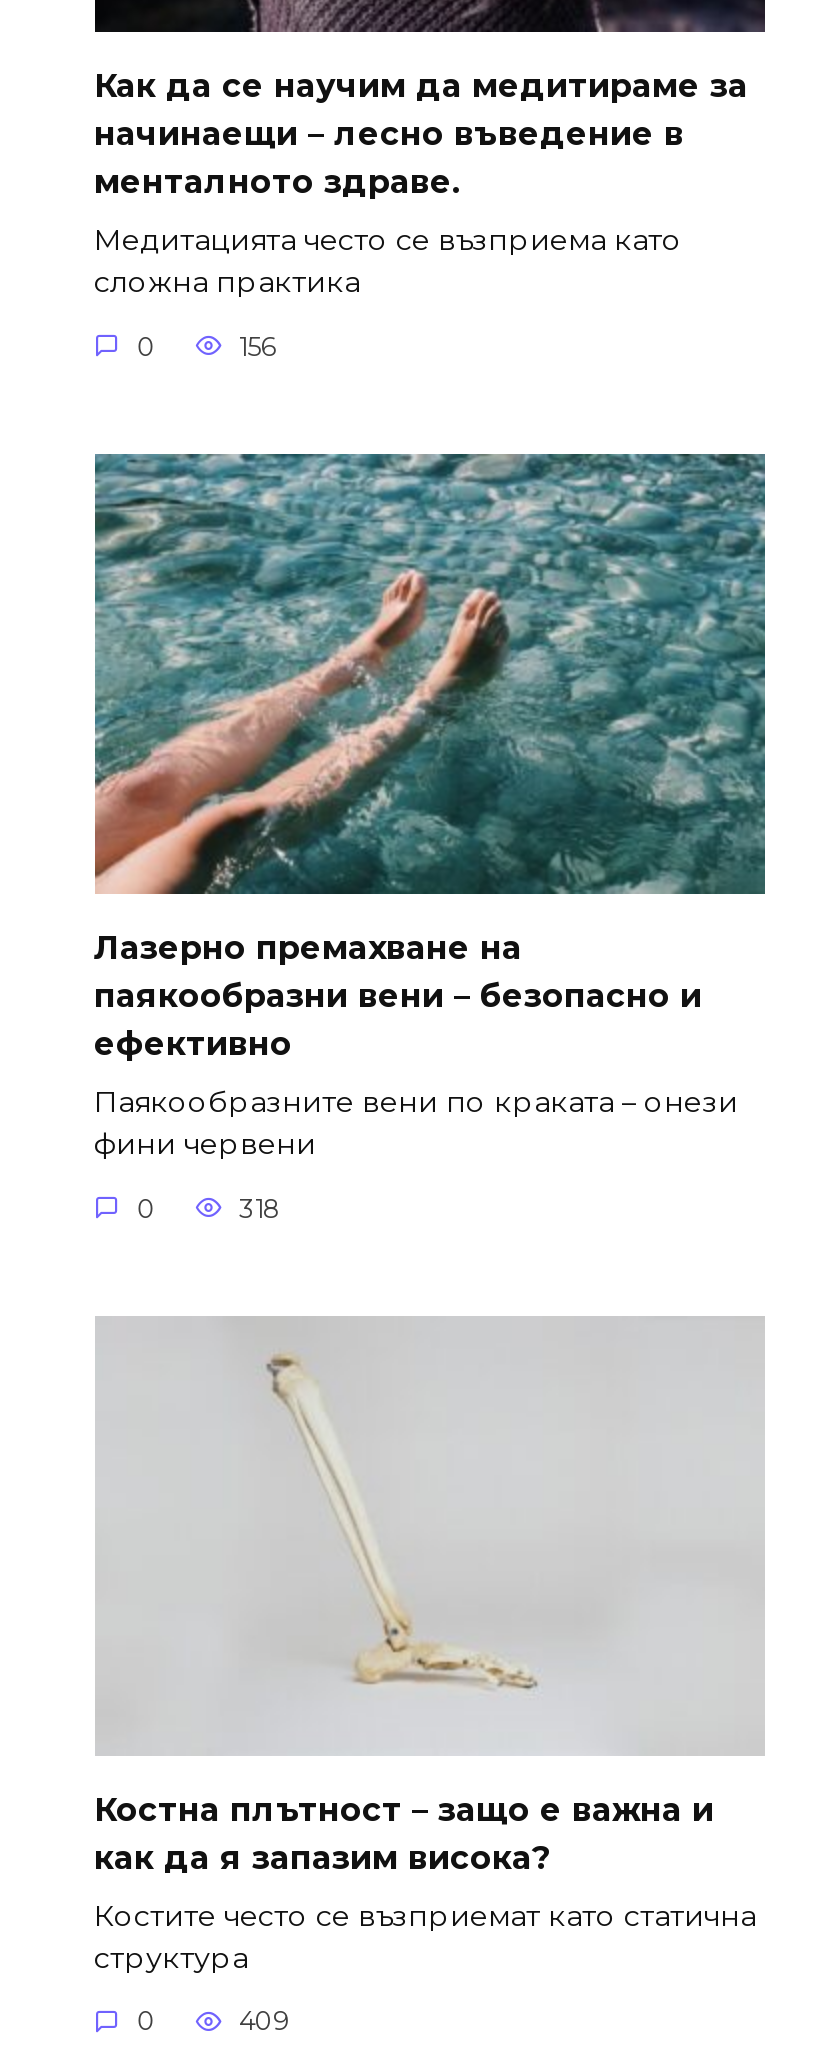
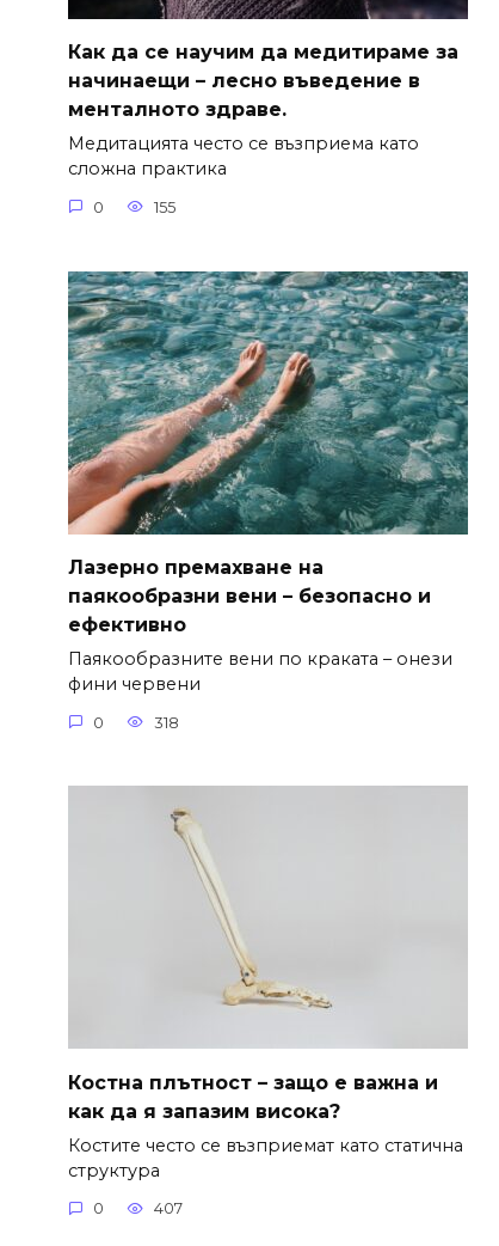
- 156
+ 155

- 409
+ 407
